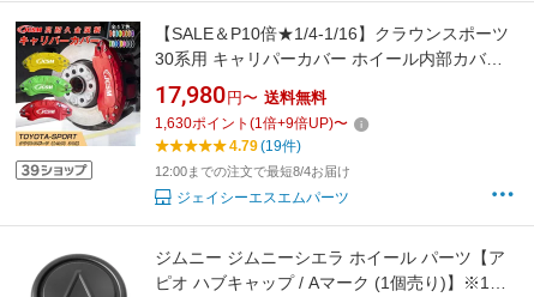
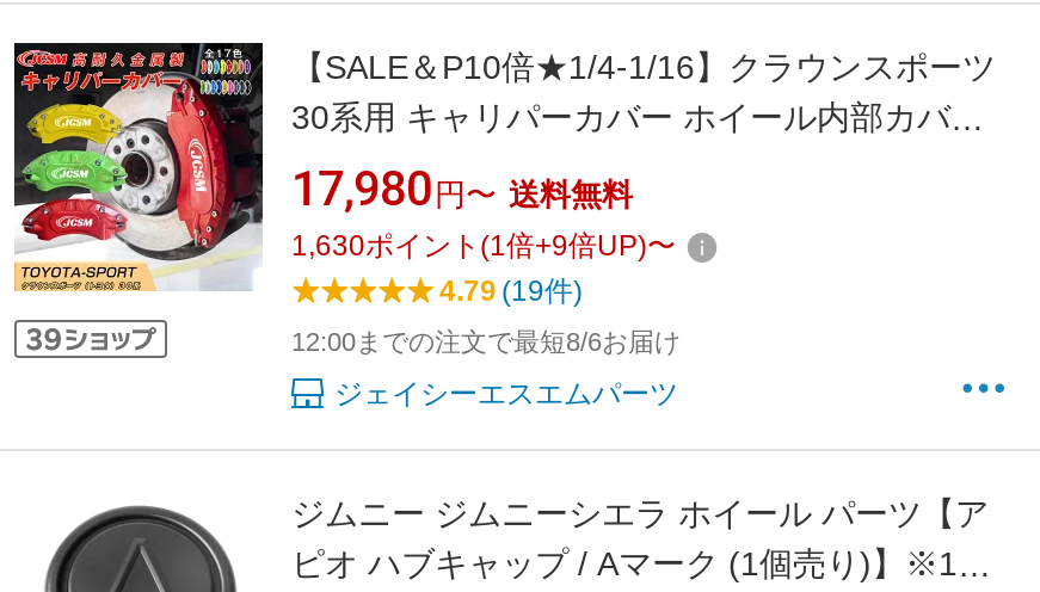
- 12:00までの注文で最短8/4お届け
+ 12:00までの注文で最短8/6お届け
